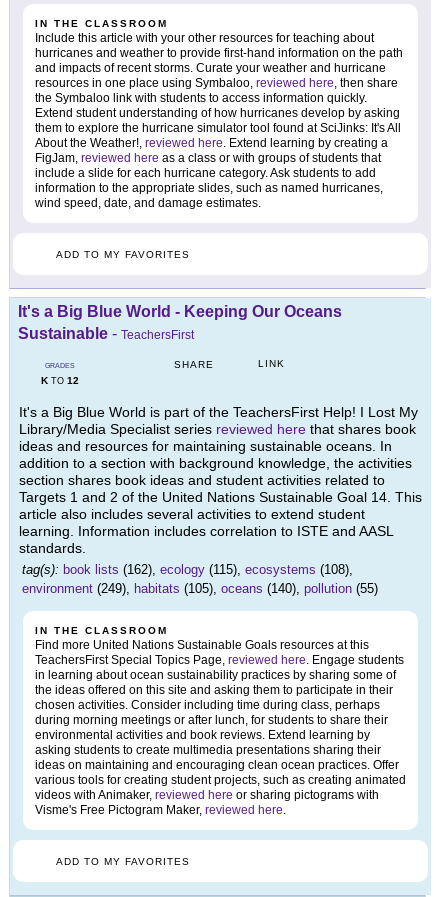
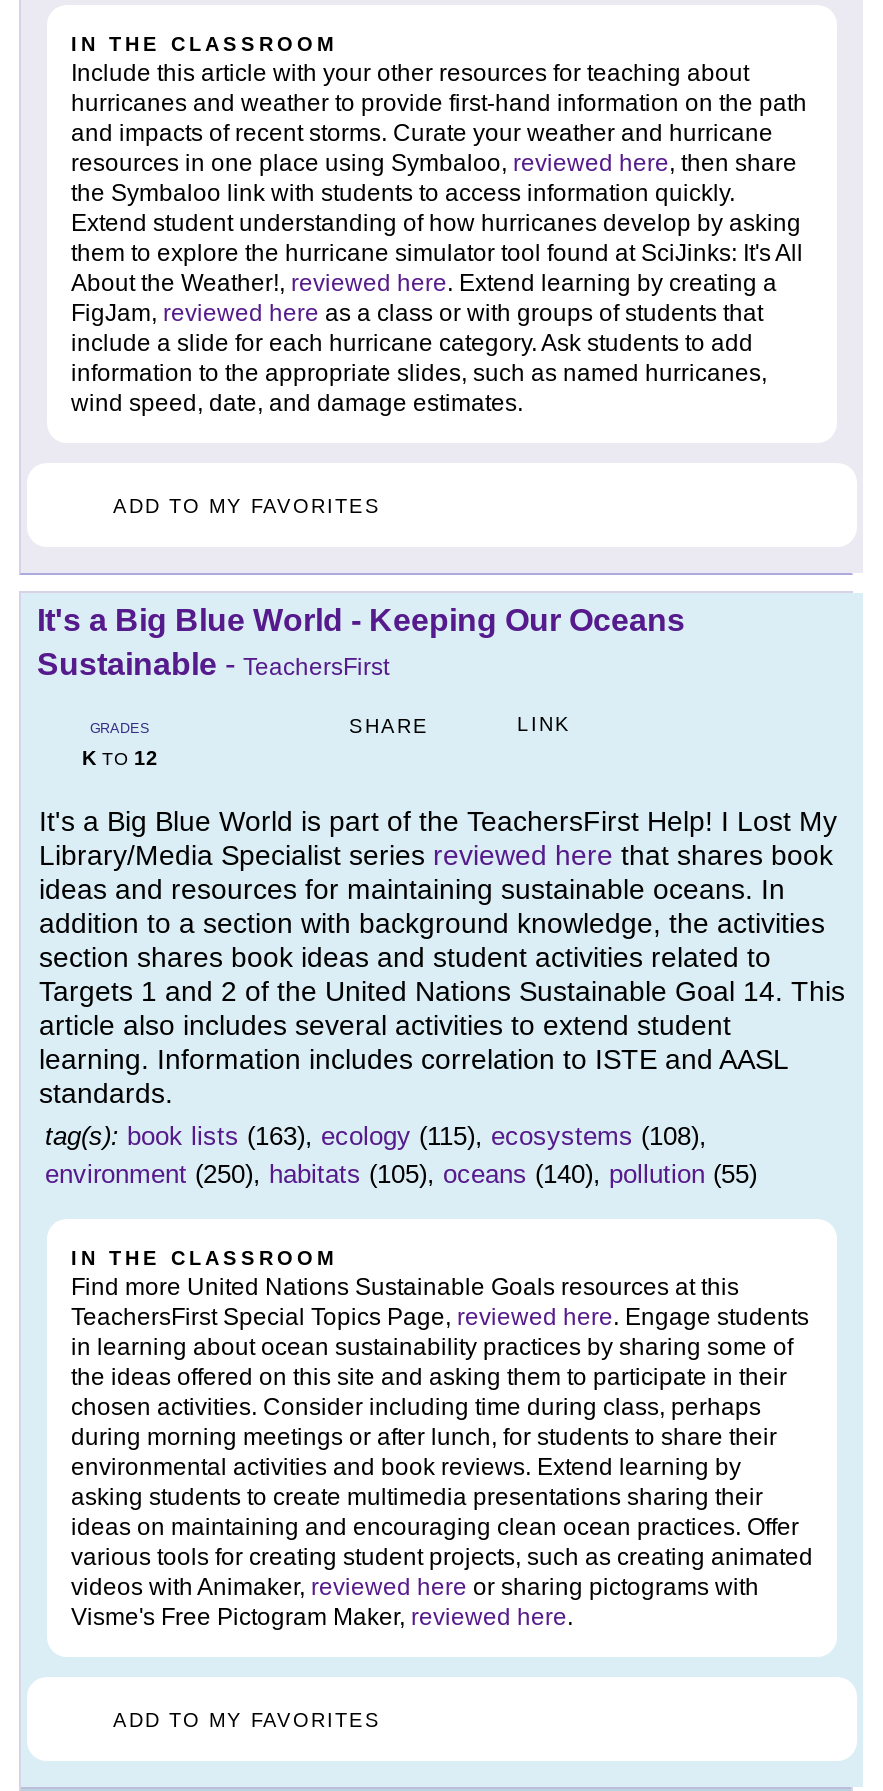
- tag(s): book lists (162), ecology (115), ecosystems (108),
+ tag(s): book lists (163), ecology (115), ecosystems (108),

- environment (249), habitats (105), oceans (140), pollution (55)
+ environment (250), habitats (105), oceans (140), pollution (55)
